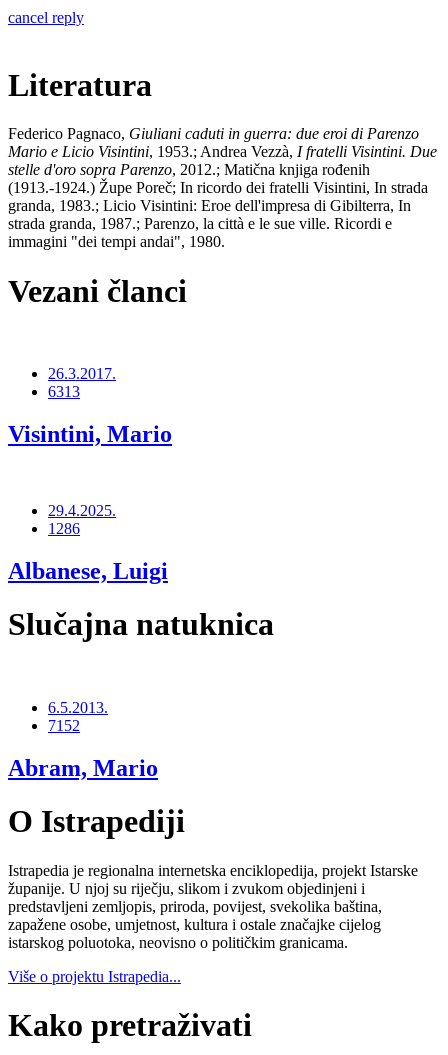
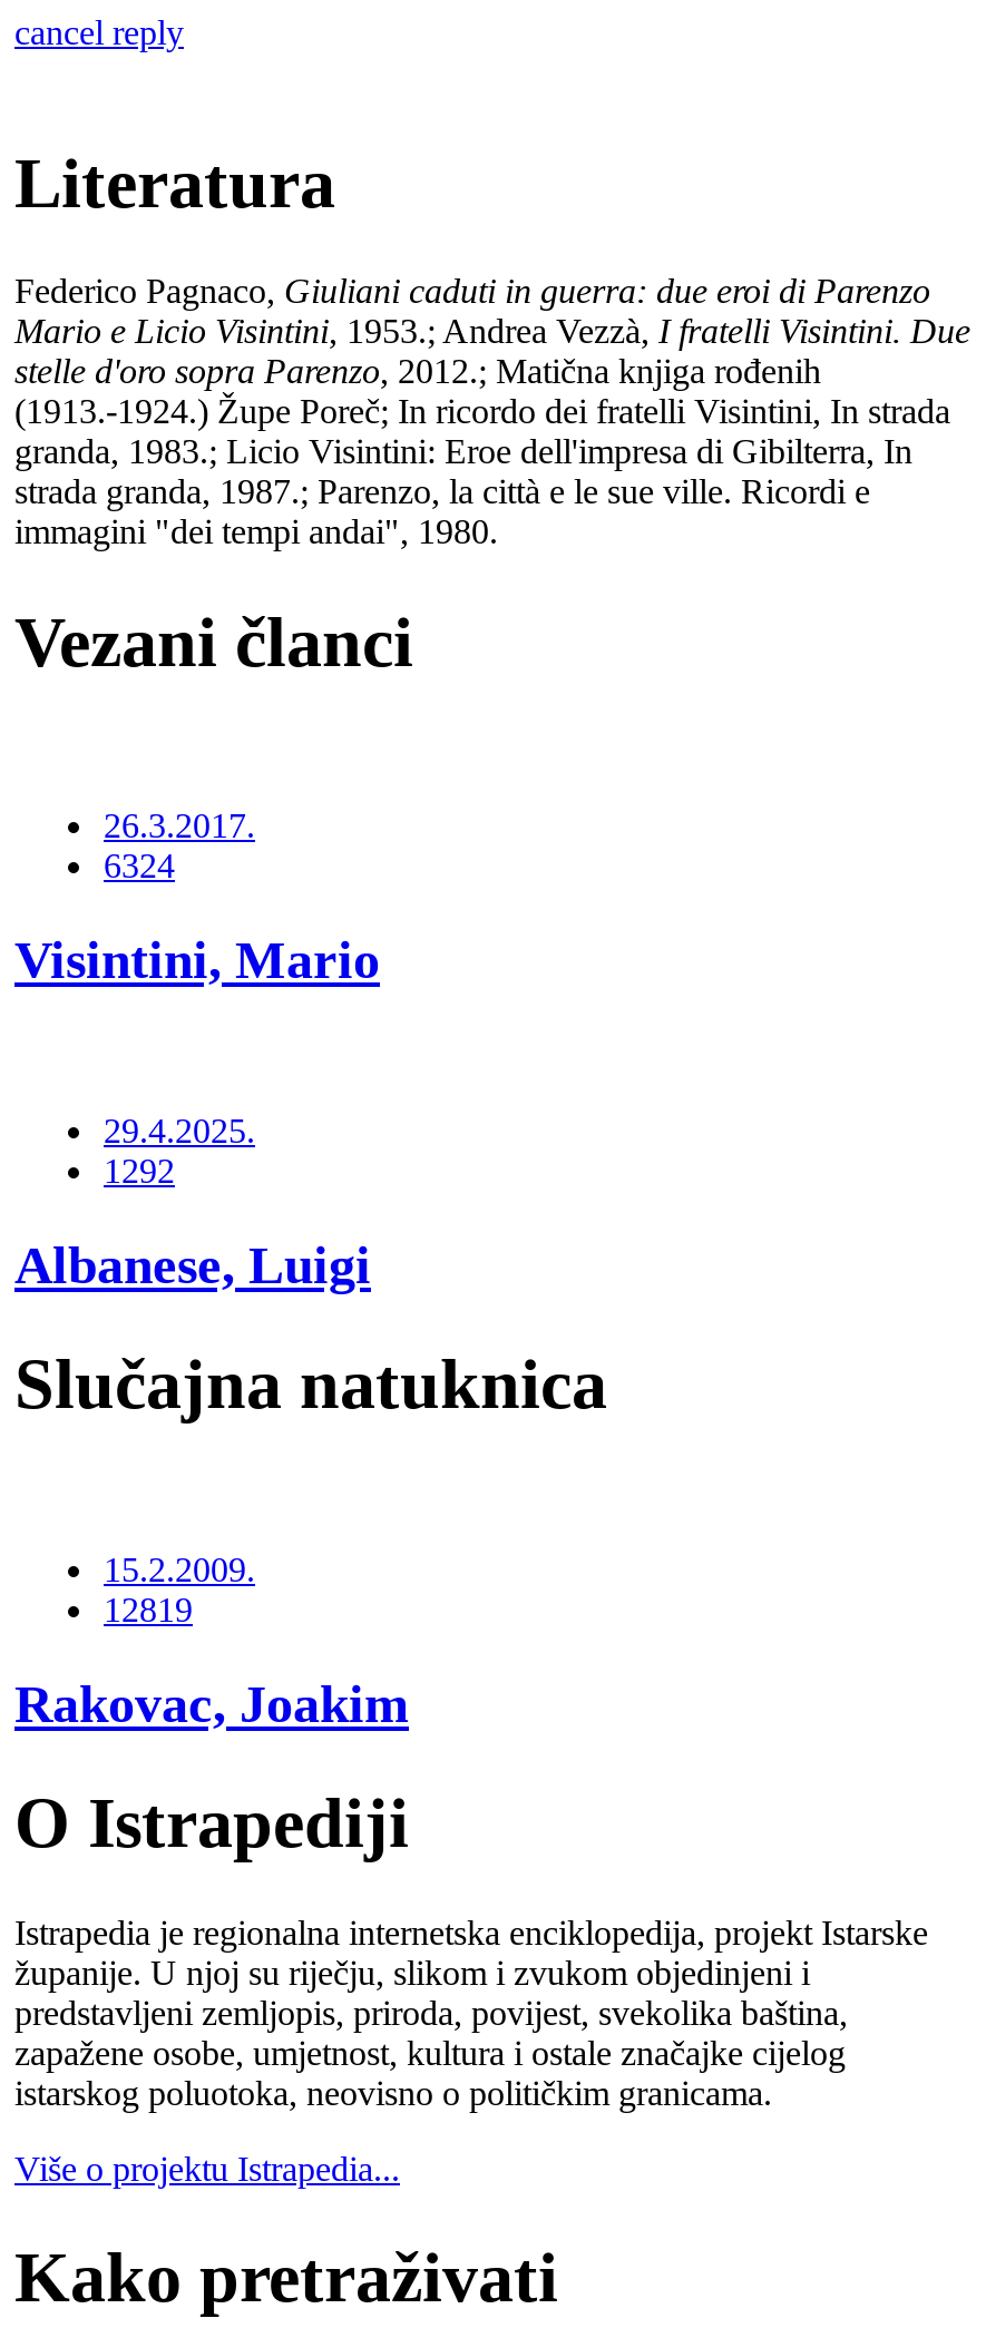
- 6313
+ 6324

- 1286
+ 1292

- 6.5.2013.
- 7152
+ 15.2.2009.
+ 12819

- Abram, Mario
+ Rakovac, Joakim
